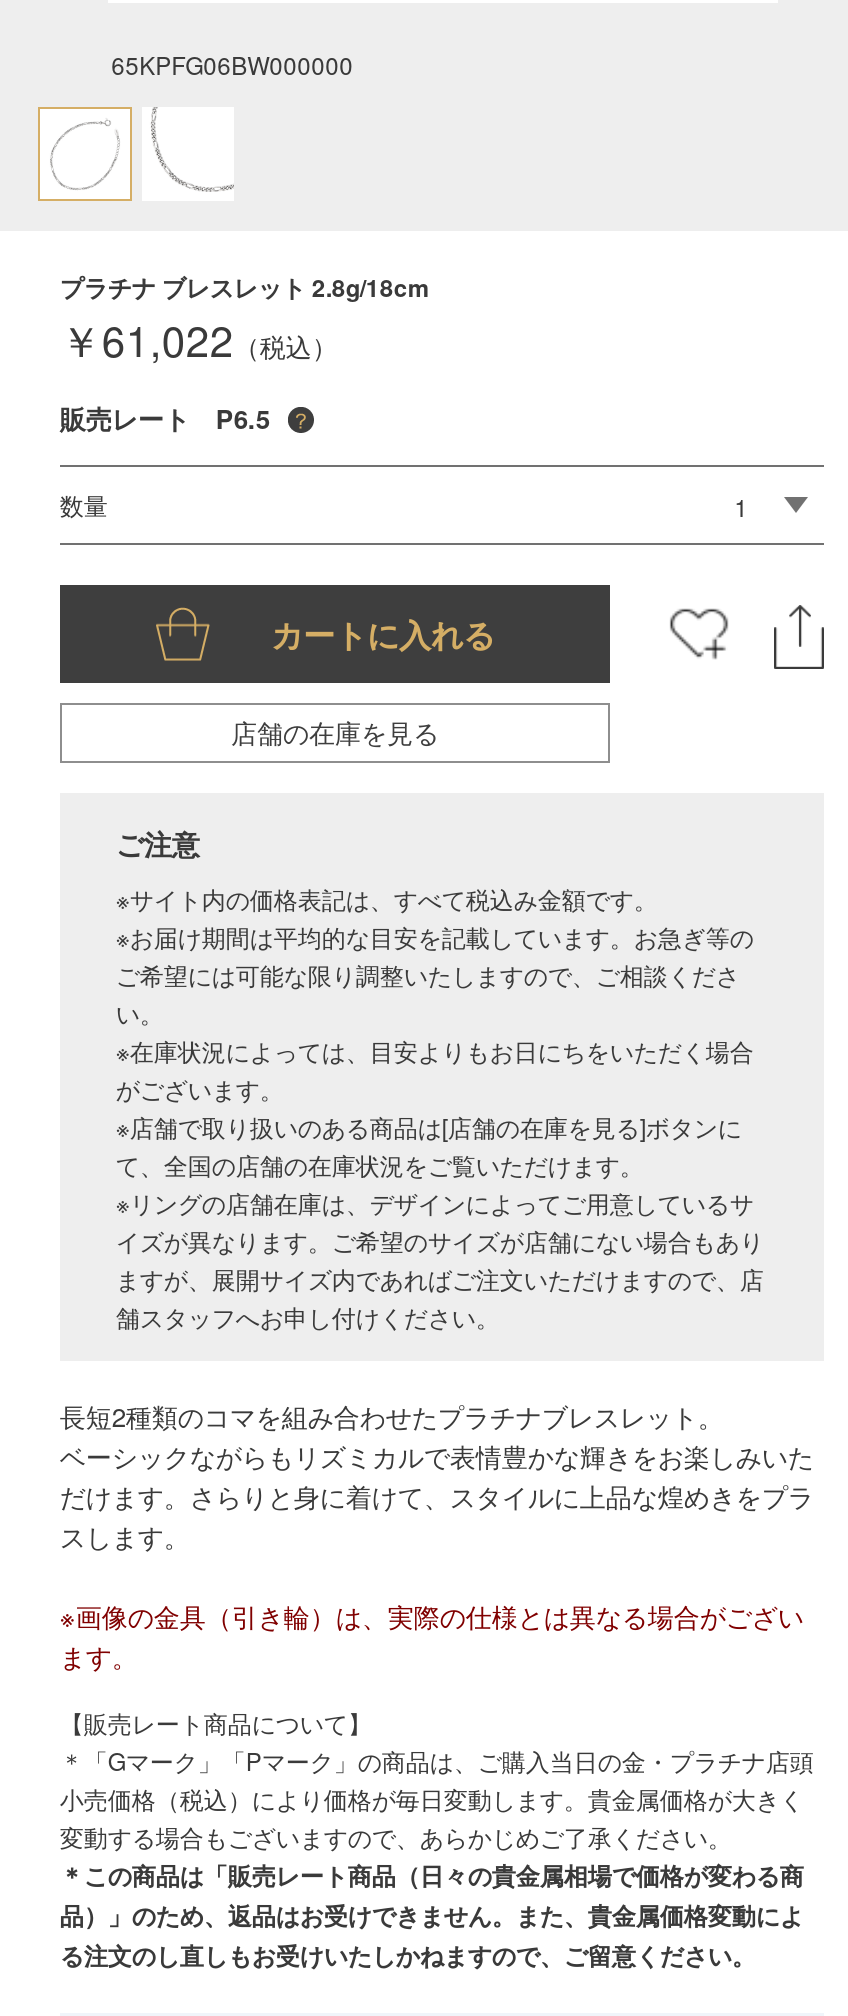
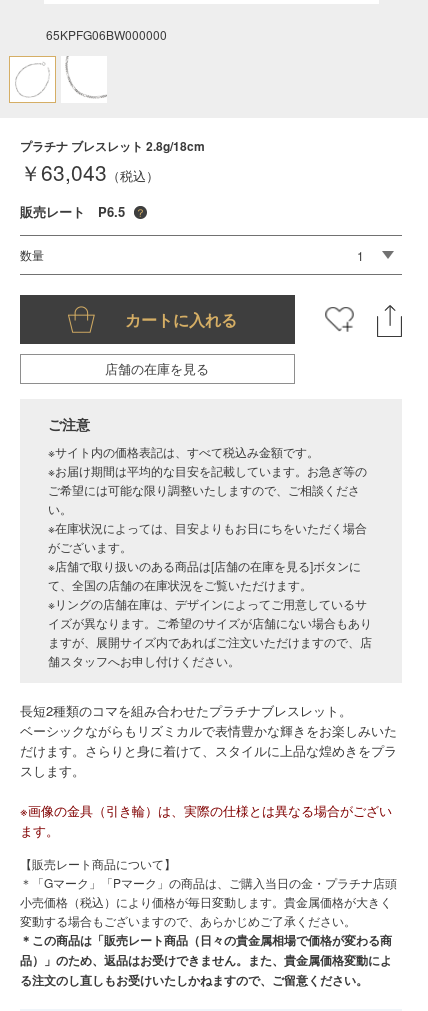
- ￥61,022（税込）
+ ￥63,043（税込）
